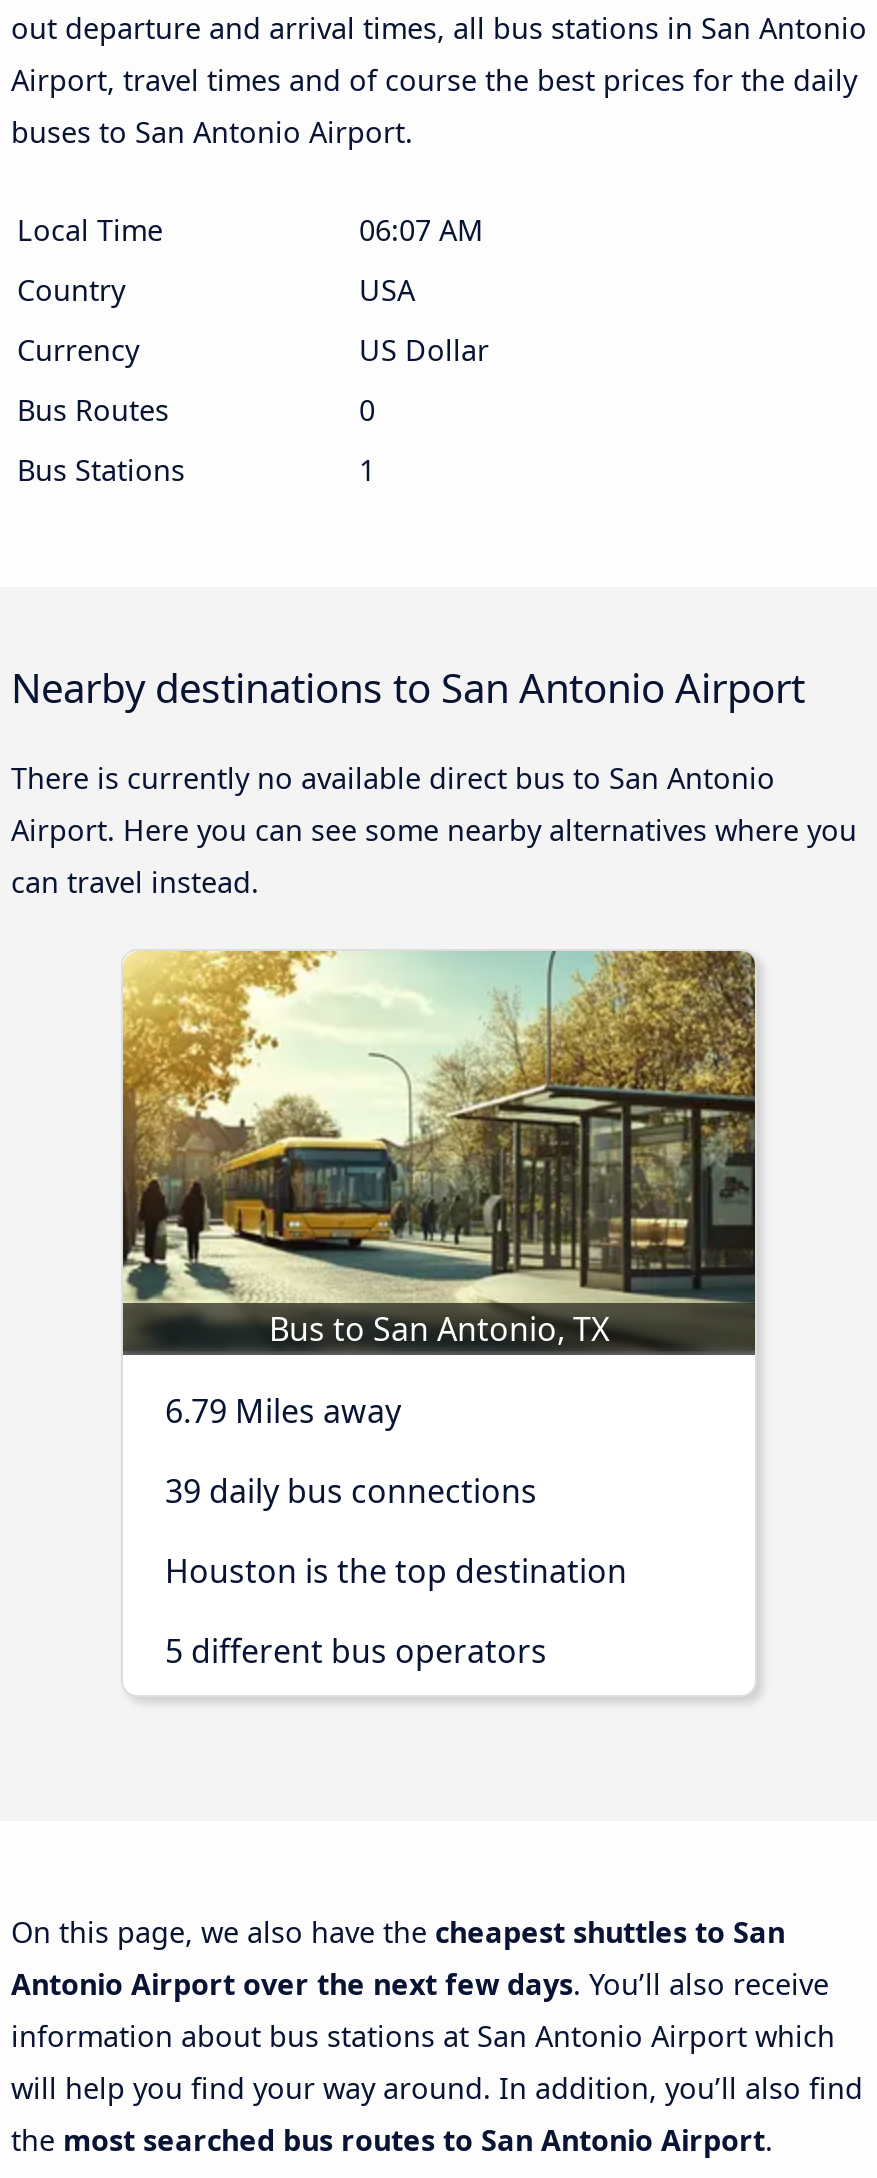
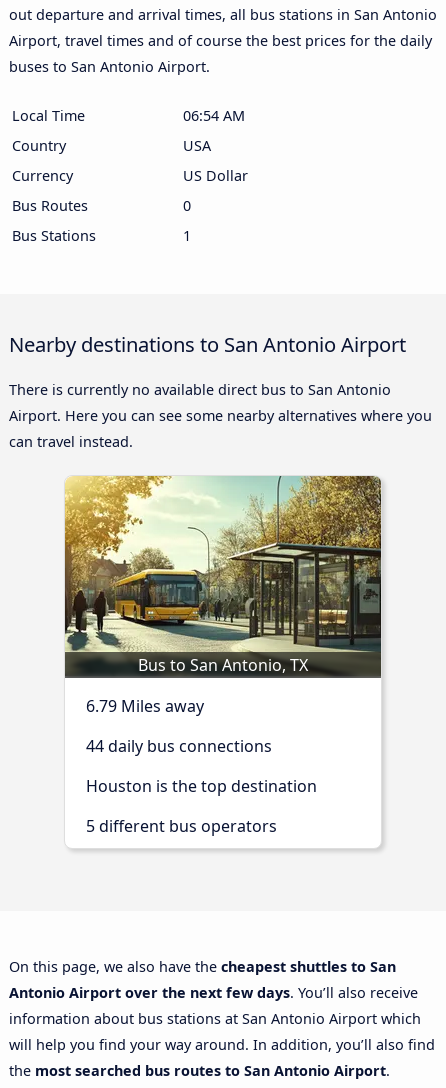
- 06:07 AM
+ 06:54 AM

- 39 daily bus connections
+ 44 daily bus connections
